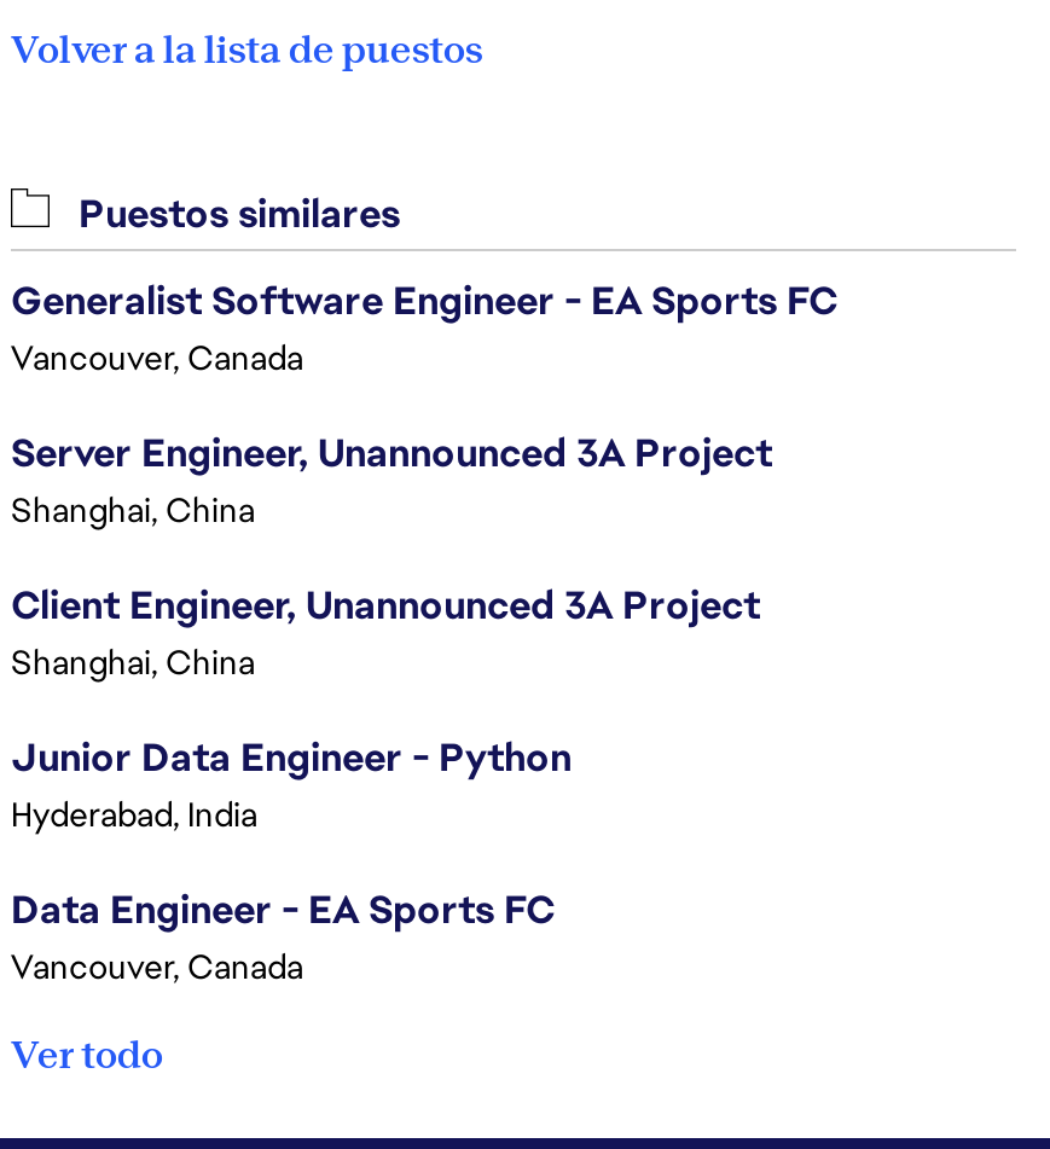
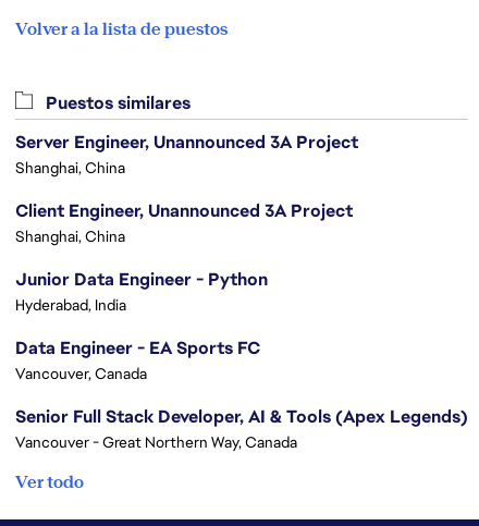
- Generalist Software Engineer - EA Sports FC
- Vancouver, Canada

moved up: Server Engineer, Unannounced 3A Project | Shanghai, China | Client Engineer, Unannounced 3A Project | Shanghai, China | Junior Data Engineer - Python | Hyderabad, India | Data Engineer - EA Sports FC | Vancouver, Canada

+ Senior Full Stack Developer, AI & Tools (Apex Legends)
+ Vancouver - Great Northern Way, Canada
